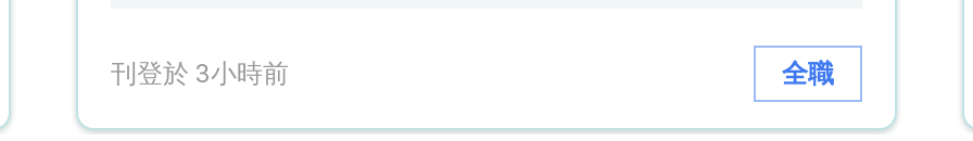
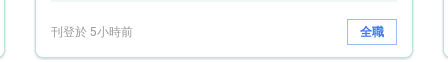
- 刊登於 3小時前
+ 刊登於 5小時前
